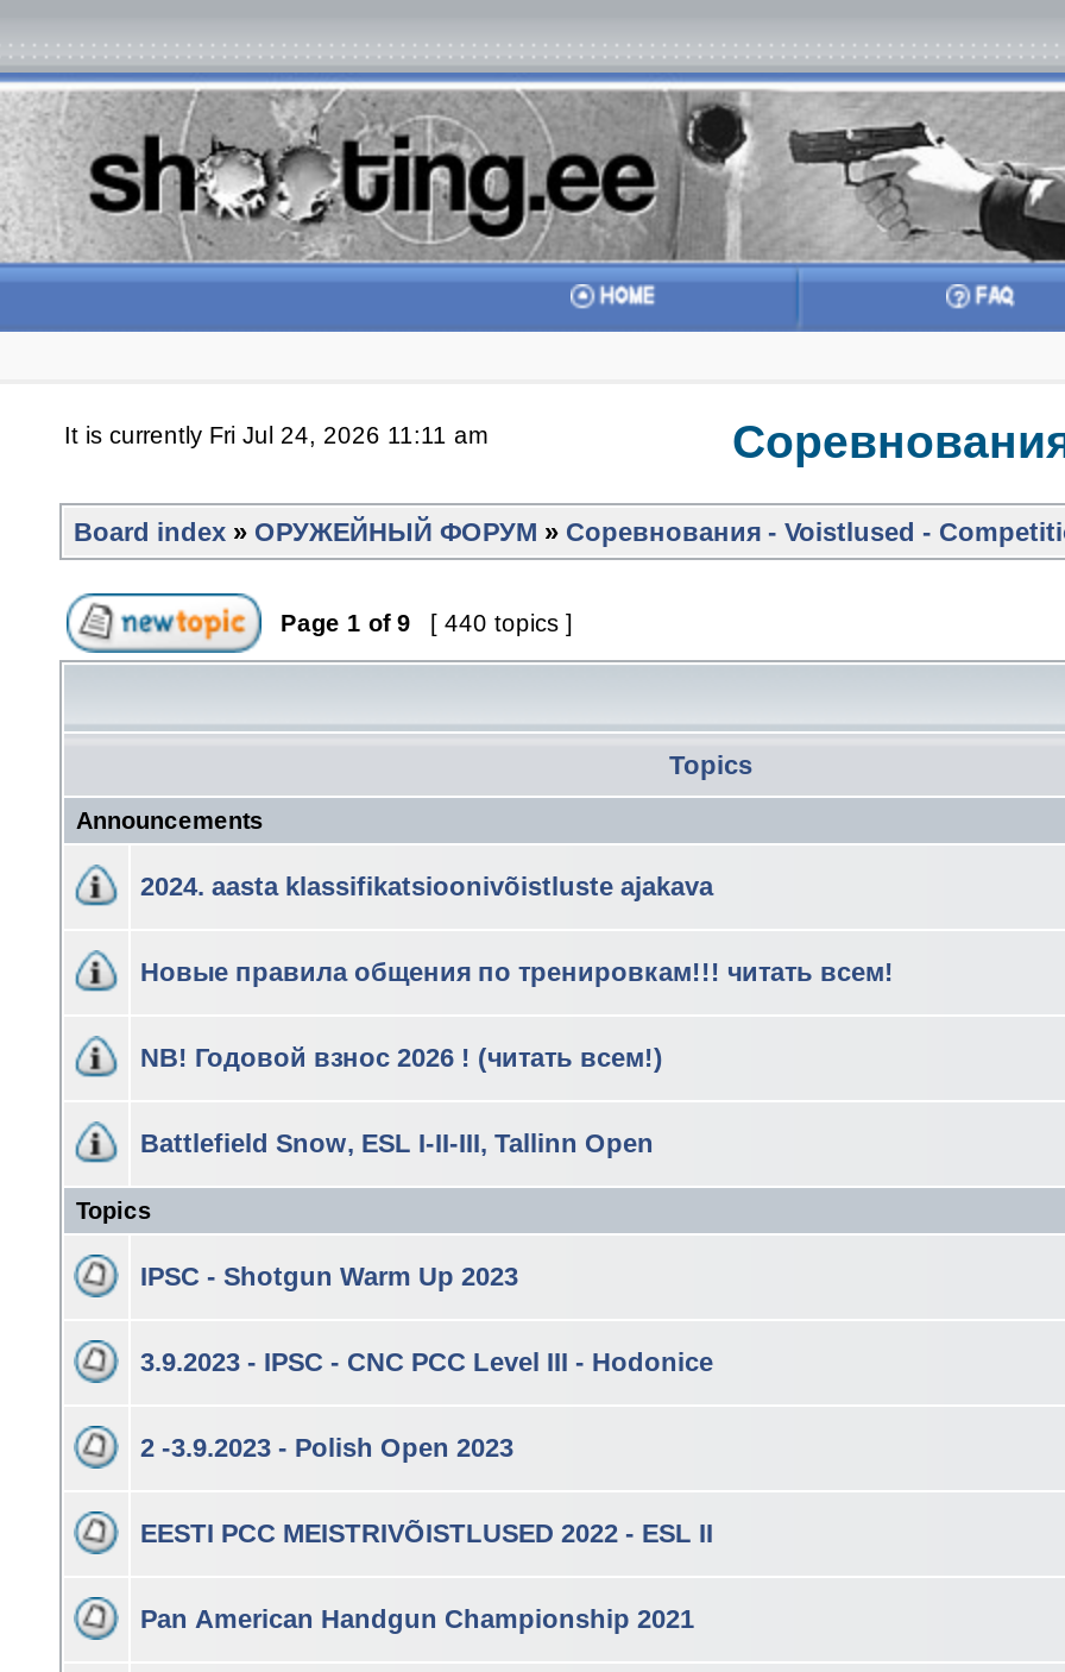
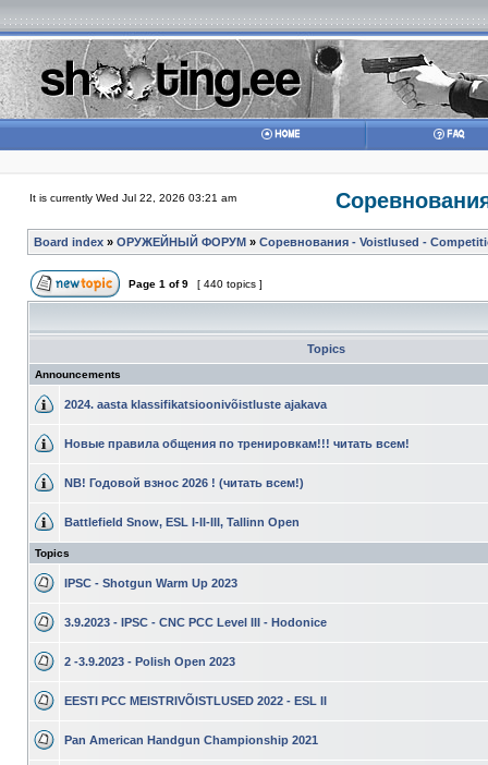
- It is currently Fri Jul 24, 2026 11:11 am
+ It is currently Wed Jul 22, 2026 03:21 am
